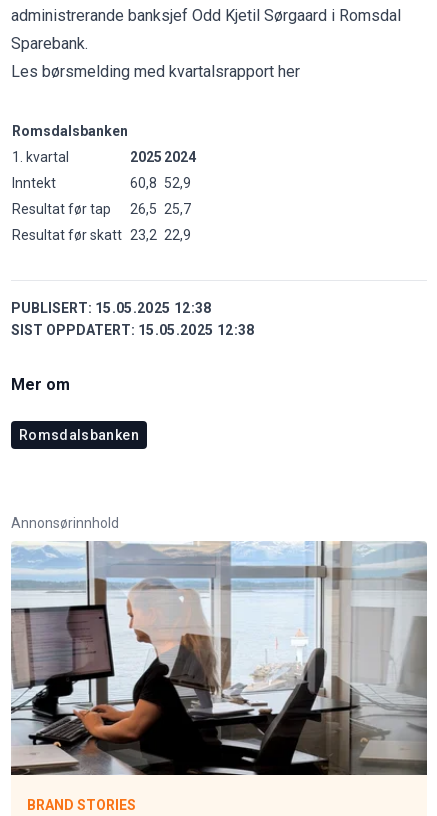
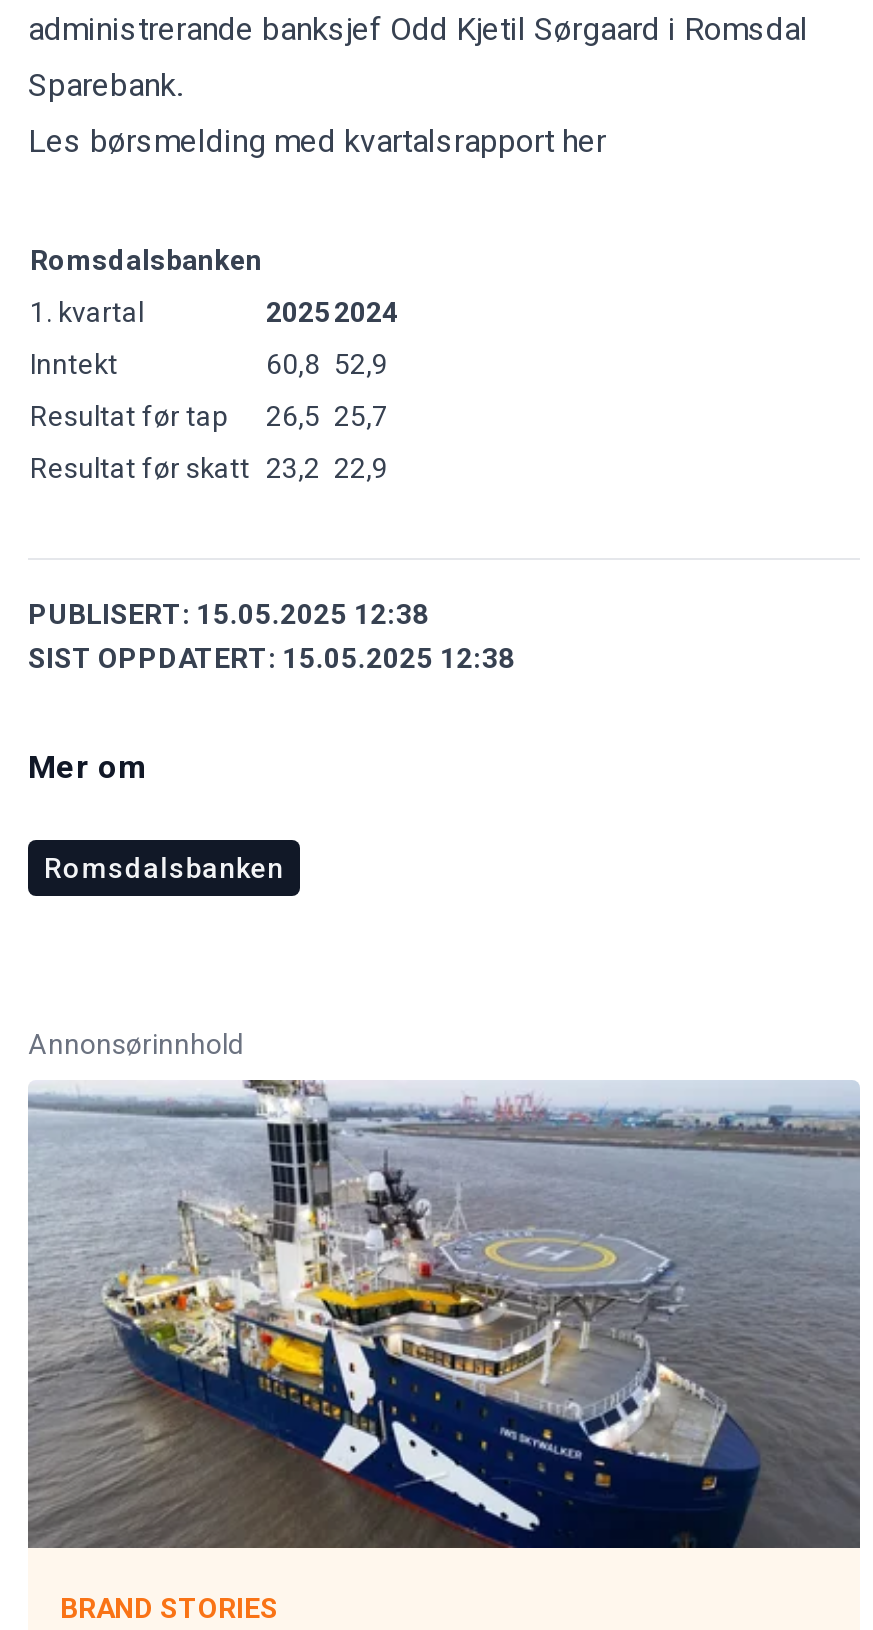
- [image]
+ [image]
